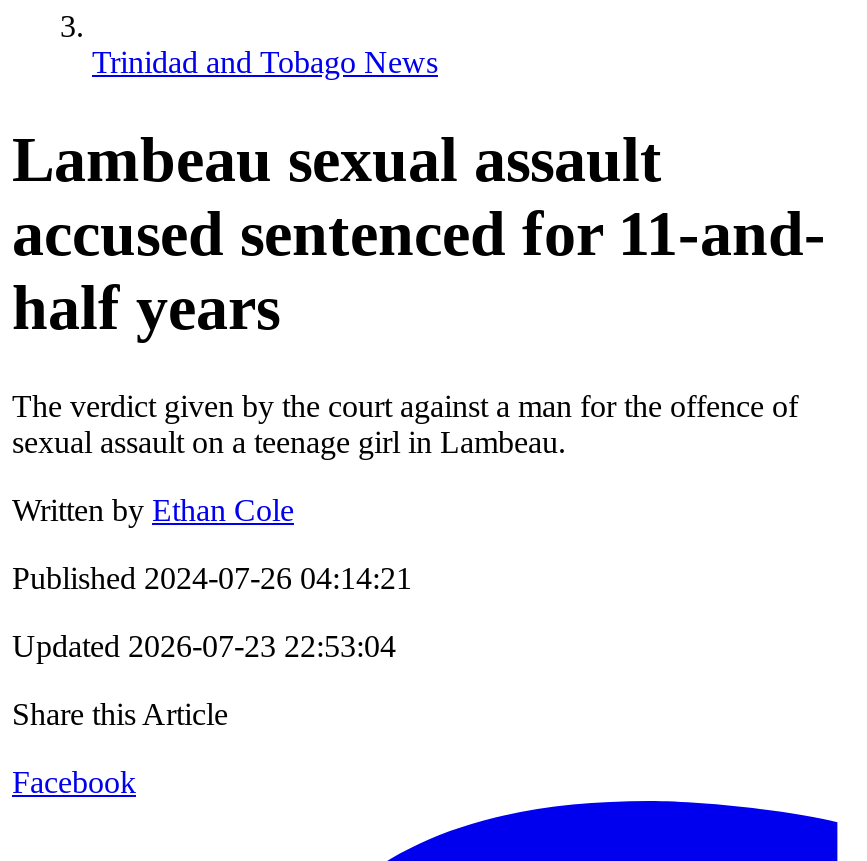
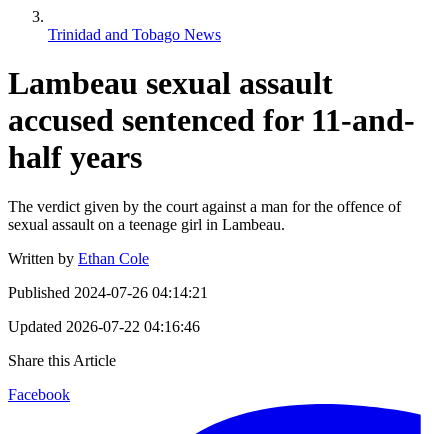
- Updated 2026-07-23 22:53:04
+ Updated 2026-07-22 04:16:46
